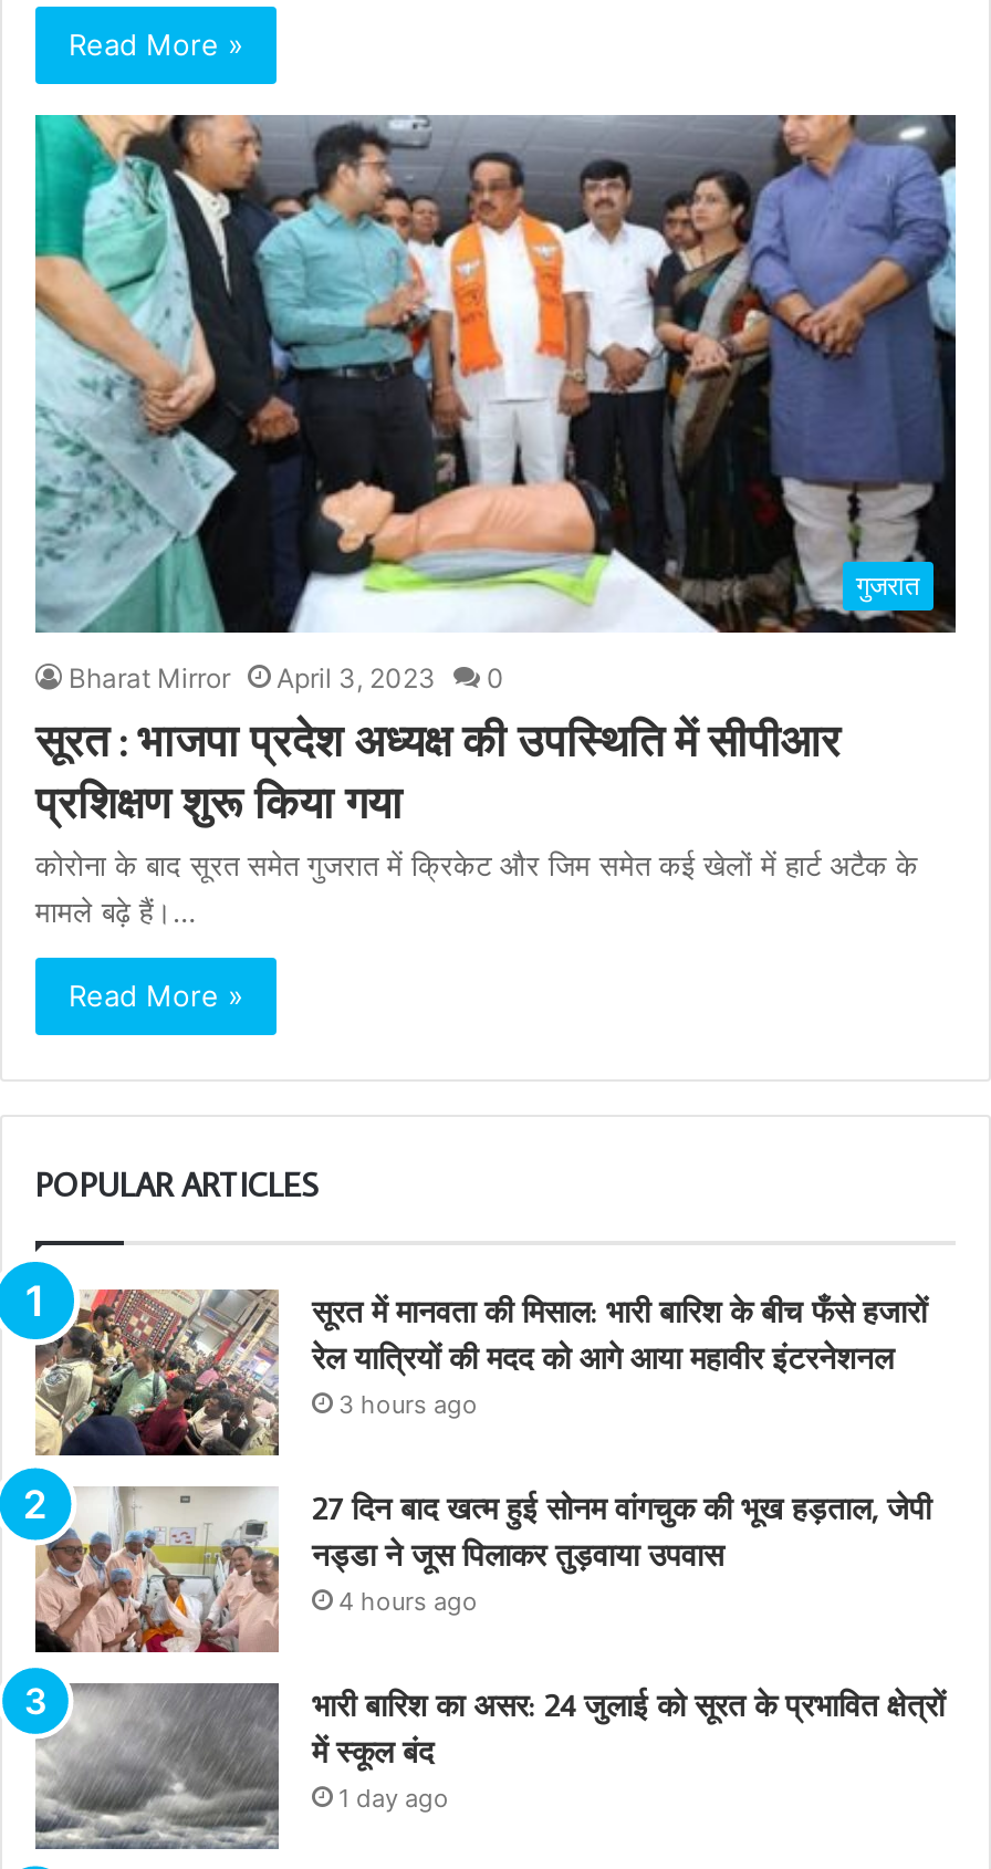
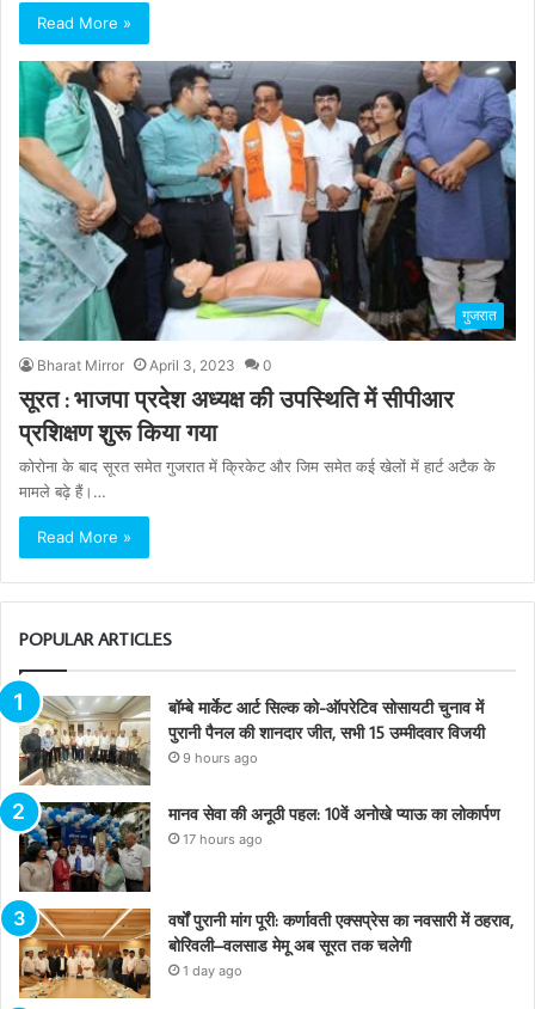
- [image]
- सूरत में मानवता की मिसाल: भारी बारिश के बीच फँसे हजारों
- रेल यात्रियों की मदद को आगे आया महावीर इंटरनेशनल
- 3 hours ago
+ [image]
+ बॉम्बे मार्केट आर्ट सिल्क को-ऑपरेटिव सोसायटी चुनाव में
+ पुरानी पैनल की शानदार जीत, सभी 15 उम्मीदवार विजयी
+ 9 hours ago

- [image]
- 27 दिन बाद खत्म हुई सोनम वांगचुक की भूख हड़ताल, जेपी
- नड्डा ने जूस पिलाकर तुड़वाया उपवास
- 4 hours ago
+ [image]
+ मानव सेवा की अनूठी पहल: 10वें अनोखे प्याऊ का लोकार्पण
+ 17 hours ago

- [image]
- भारी बारिश का असर: 24 जुलाई को सूरत के प्रभावित क्षेत्रों
- में स्कूल बंद
+ [image]
+ वर्षों पुरानी मांग पूरी: कर्णावती एक्सप्रेस का नवसारी में ठहराव,
+ बोरिवली–वलसाड मेमू अब सूरत तक चलेगी
